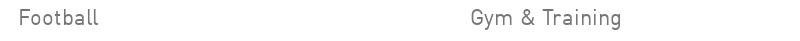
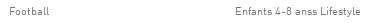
- Gym & Training
+ Enfants 4-8 anss Lifestyle
